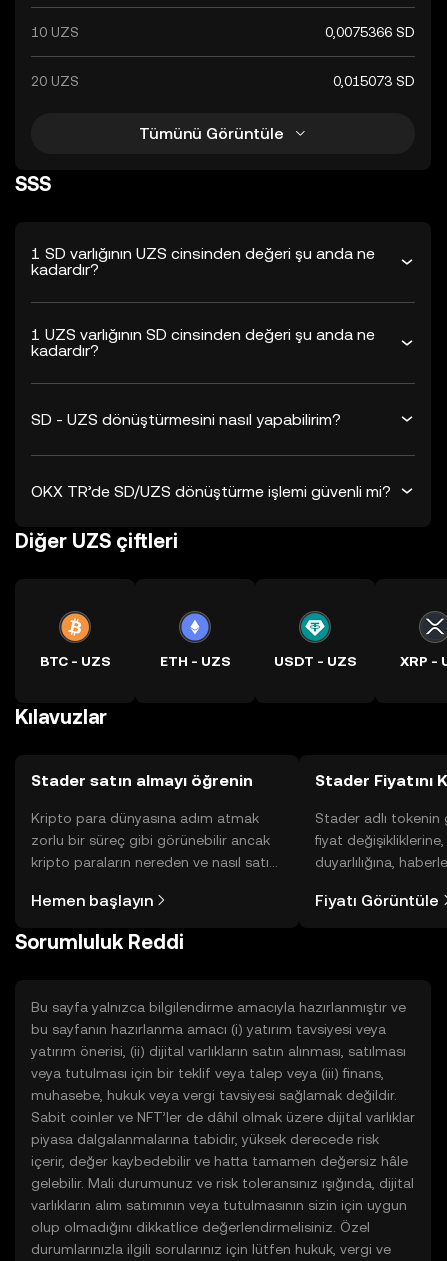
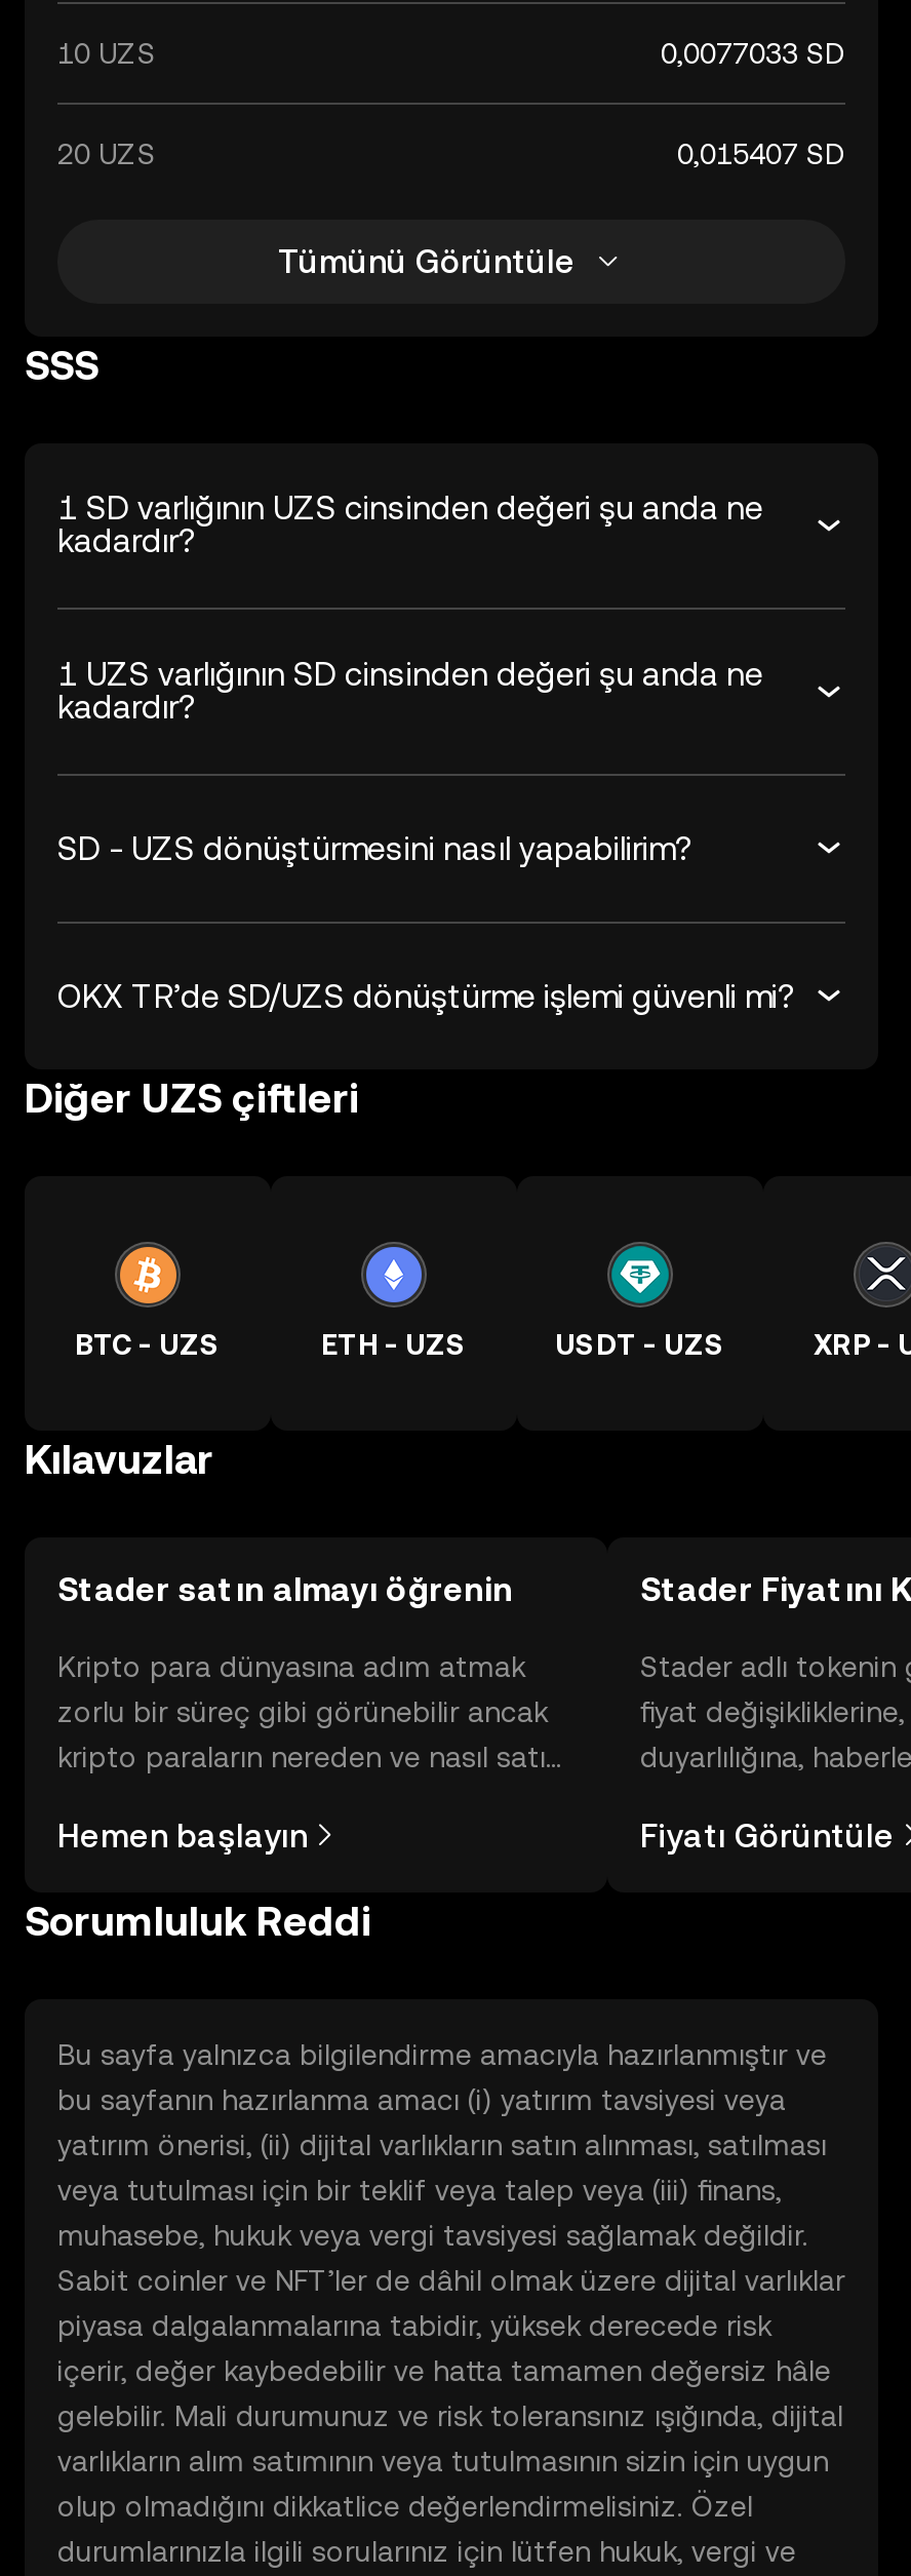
- 0,0075366 SD
+ 0,0077033 SD

- 0,015073 SD
+ 0,015407 SD
